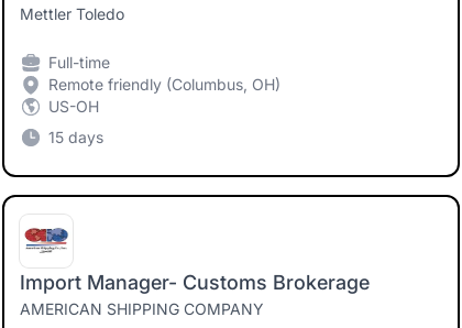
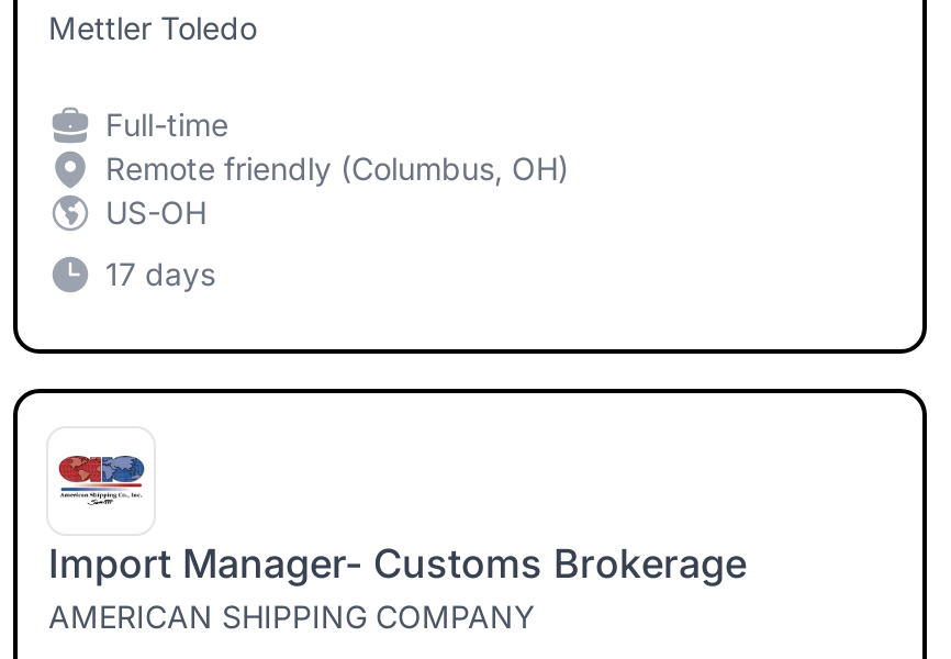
- 15 days
+ 17 days
